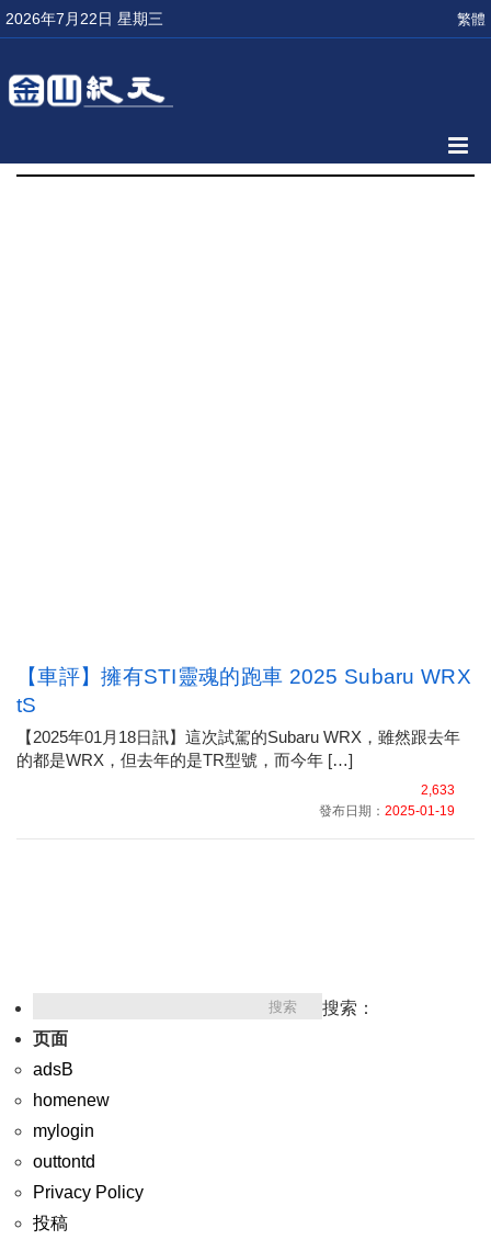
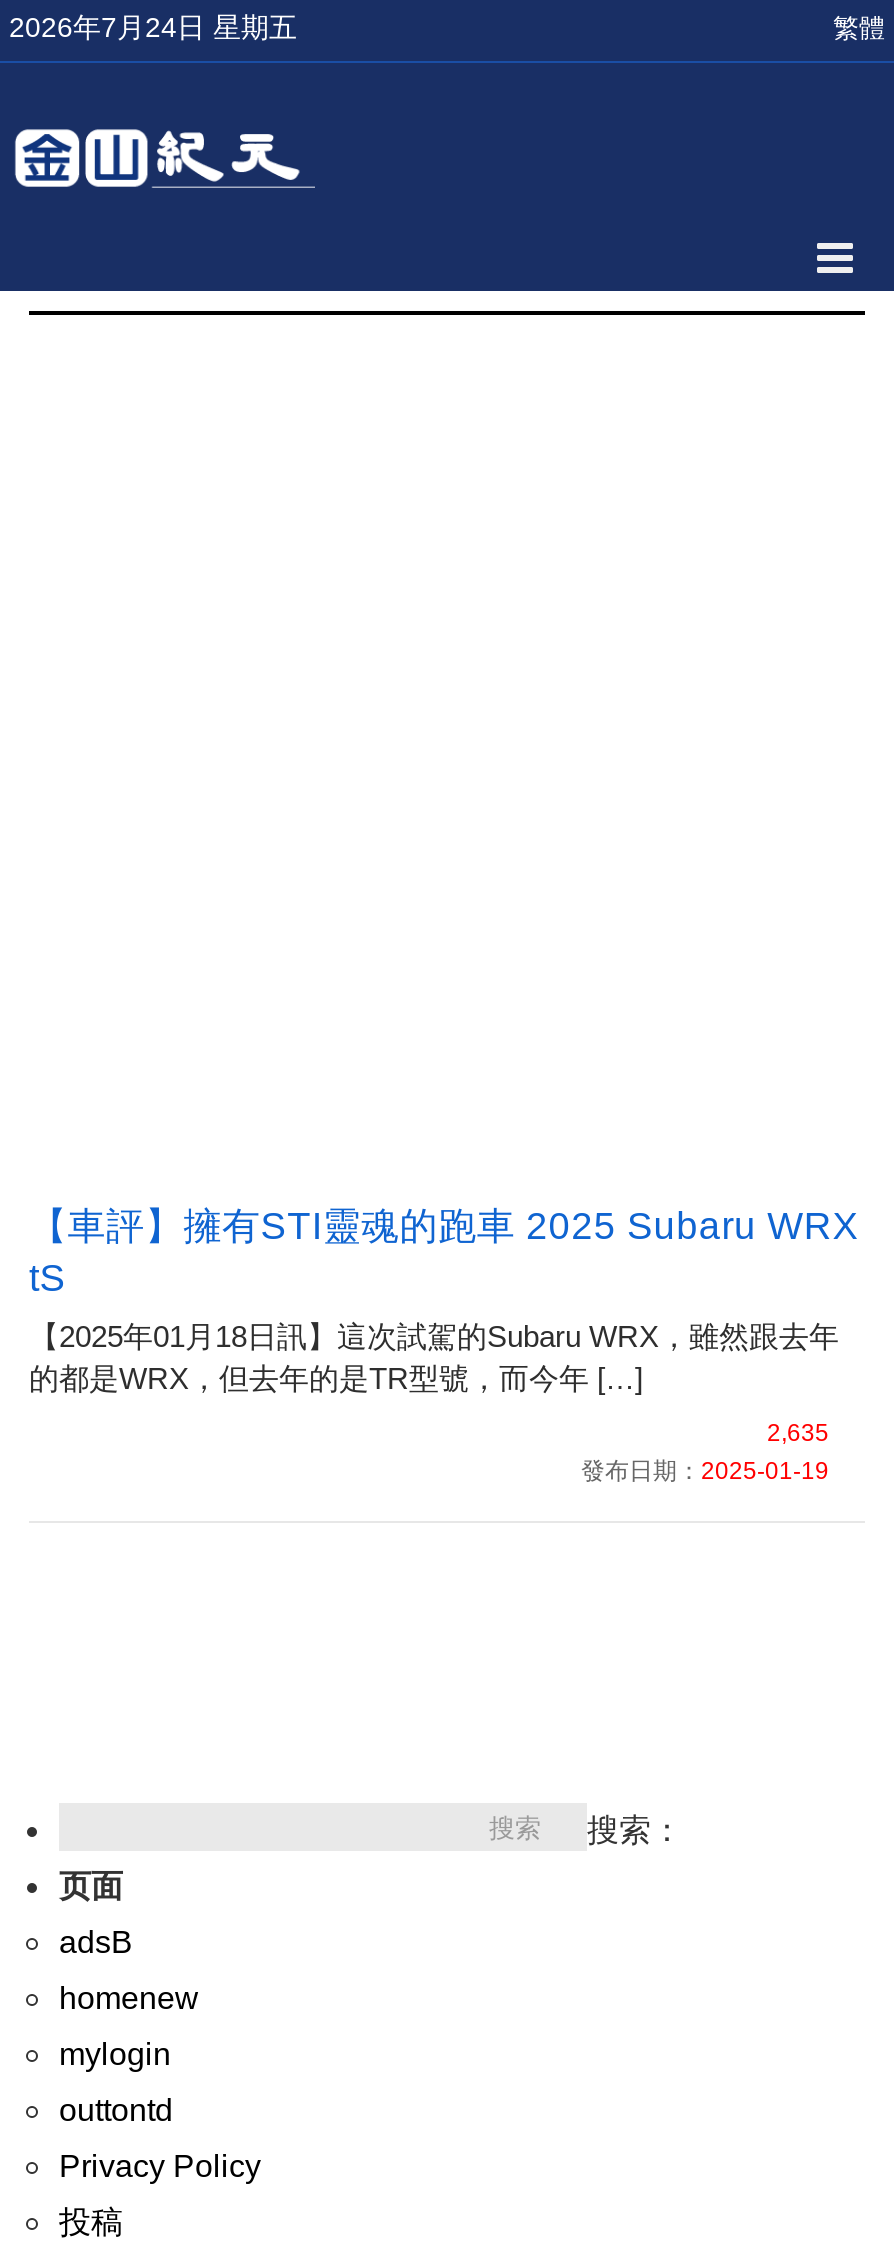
- 2026年7月22日 星期三
+ 2026年7月24日 星期五

- 2,633
+ 2,635
